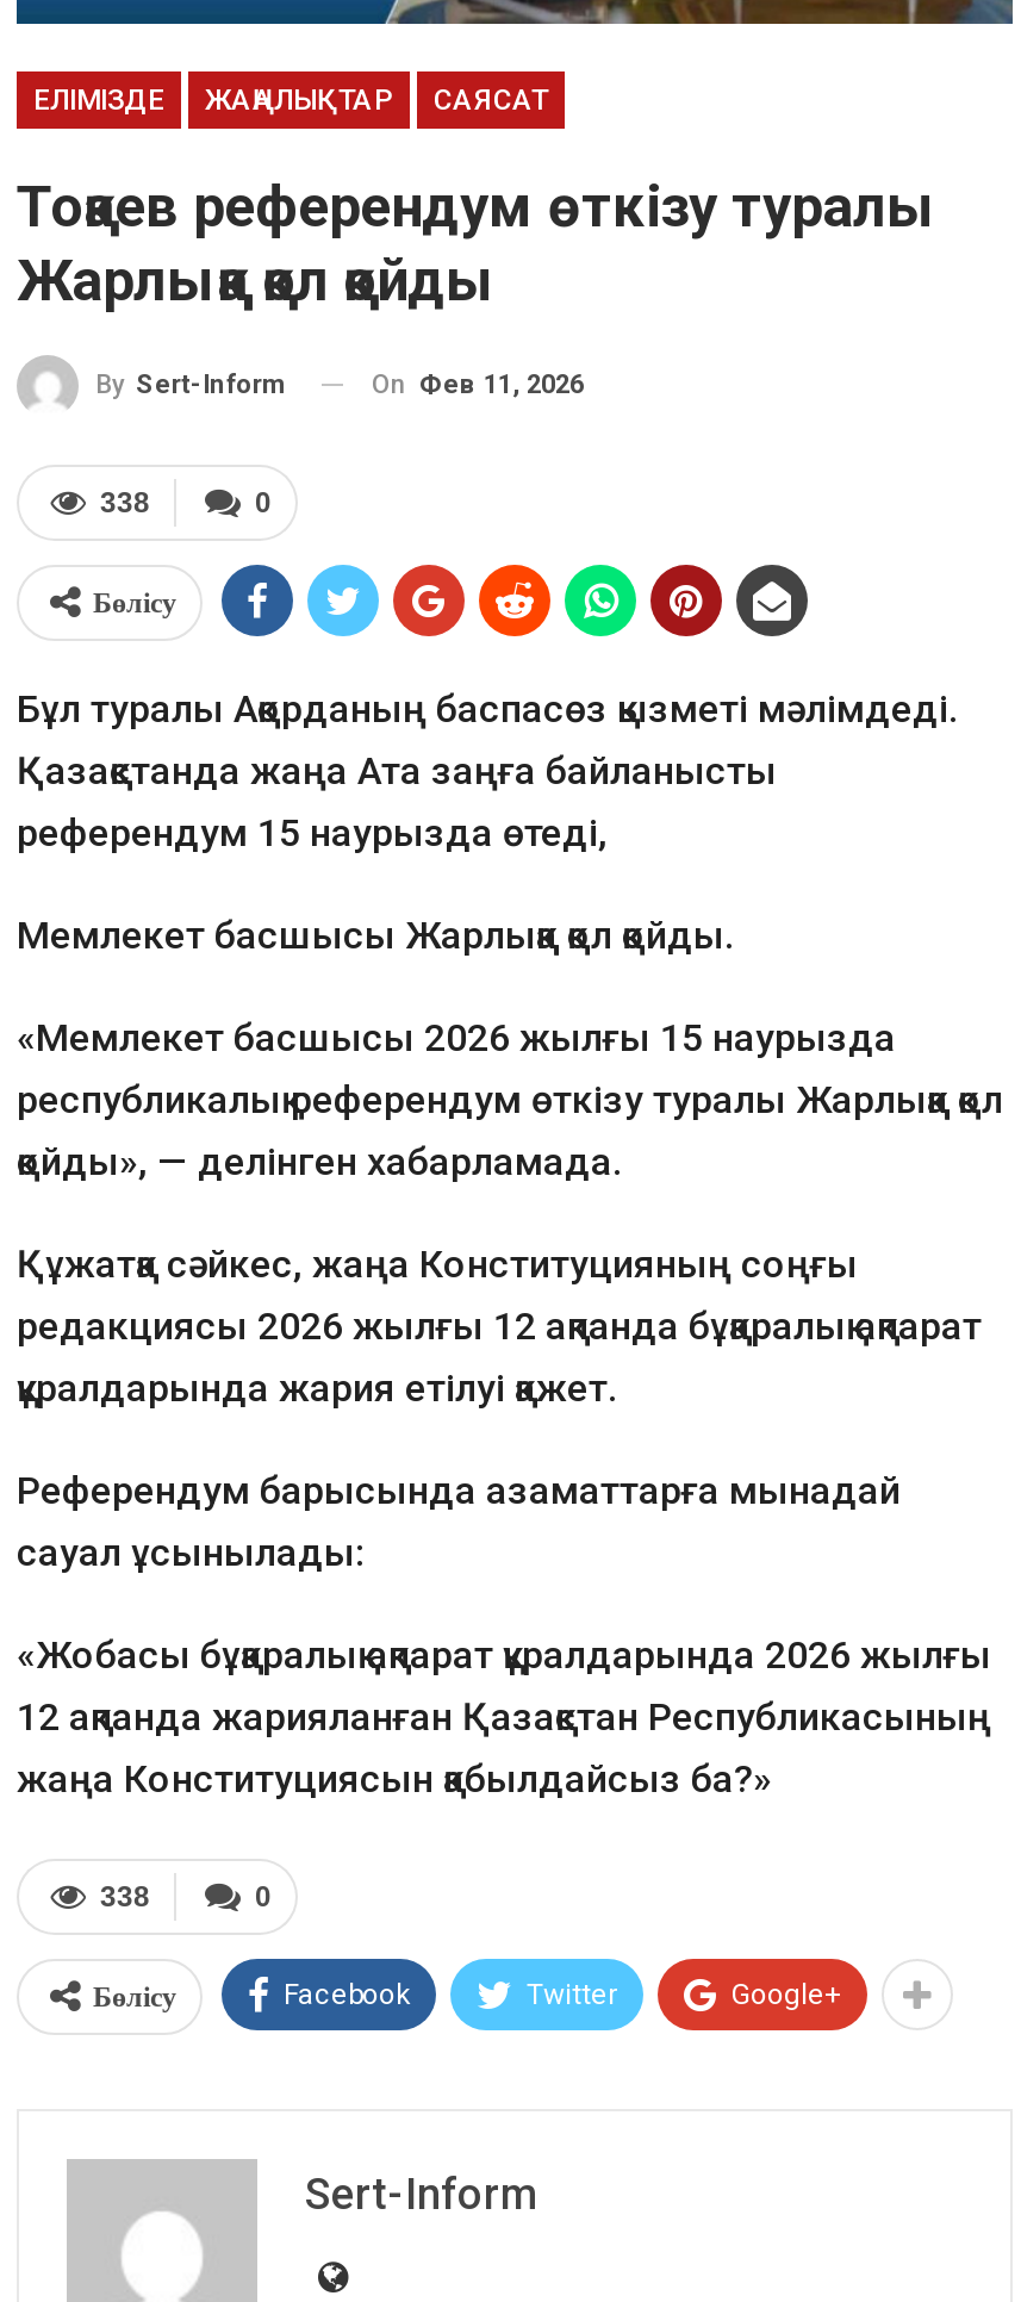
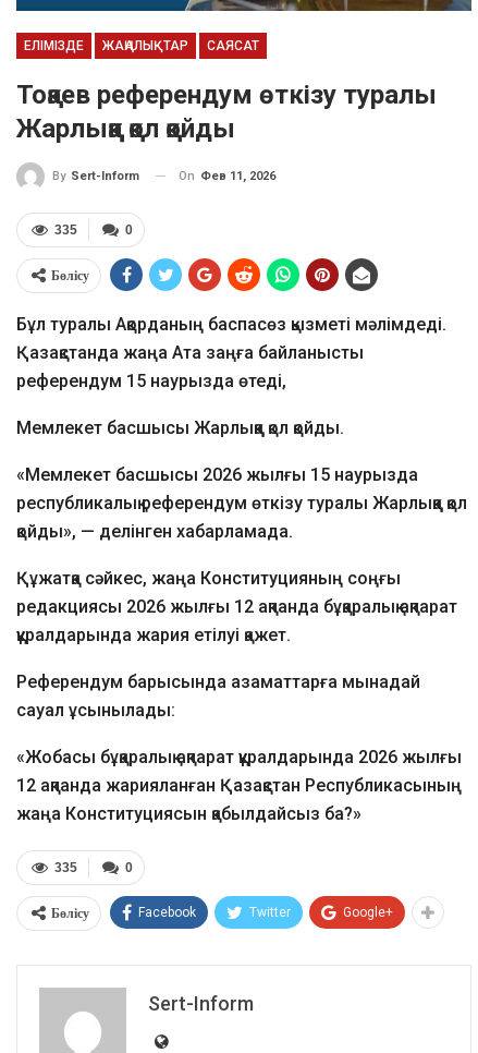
- 338
+ 335

- 338
+ 335
